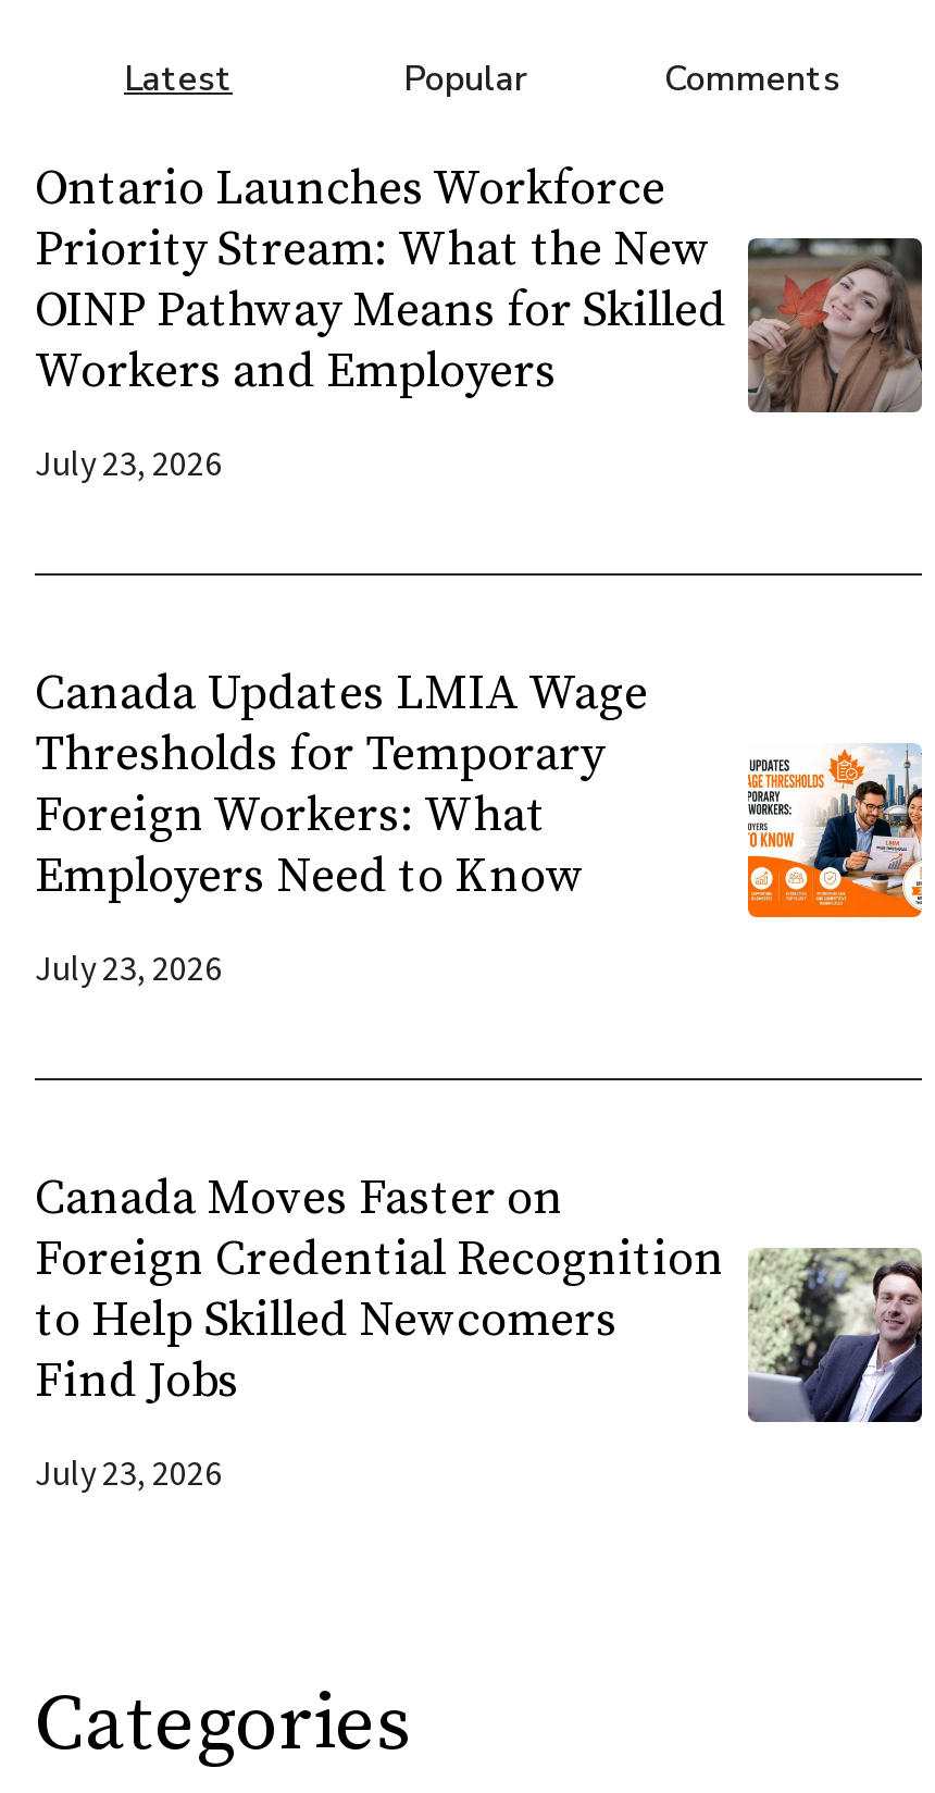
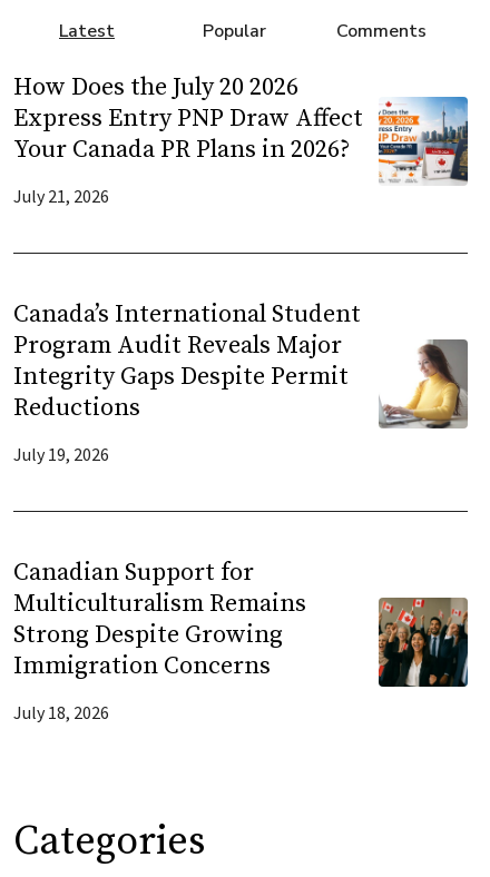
- [image]
- Ontario Launches Workforce
- Priority Stream: What the New
- OINP Pathway Means for Skilled
- Workers and Employers
+ [image]
+ How Does the July 20 2026
+ Express Entry PNP Draw Affect
+ Your Canada PR Plans in 2026?

- July 23, 2026
+ July 21, 2026

- Canada Updates LMIA Wage
- Thresholds for Temporary
- Foreign Workers: What
- Employers Need to Know
+ Canada’s International Student
+ Program Audit Reveals Major
+ Integrity Gaps Despite Permit
+ Reductions

- [image]
+ [image]

- July 23, 2026
+ July 19, 2026

- Canada Moves Faster on
- Foreign Credential Recognition
- to Help Skilled Newcomers
- Find Jobs
+ Canadian Support for
+ Multiculturalism Remains
+ Strong Despite Growing
+ Immigration Concerns

- [image]
+ [image]

- July 23, 2026
+ July 18, 2026
